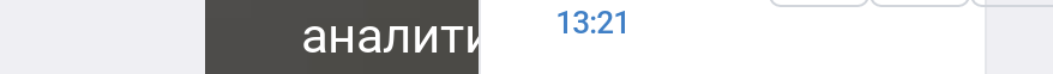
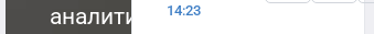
- 13:21
+ 14:23
